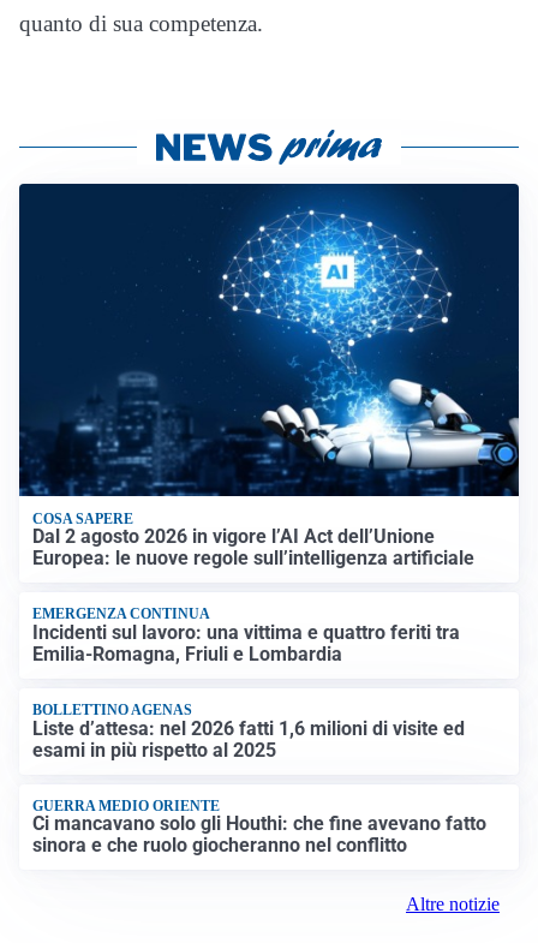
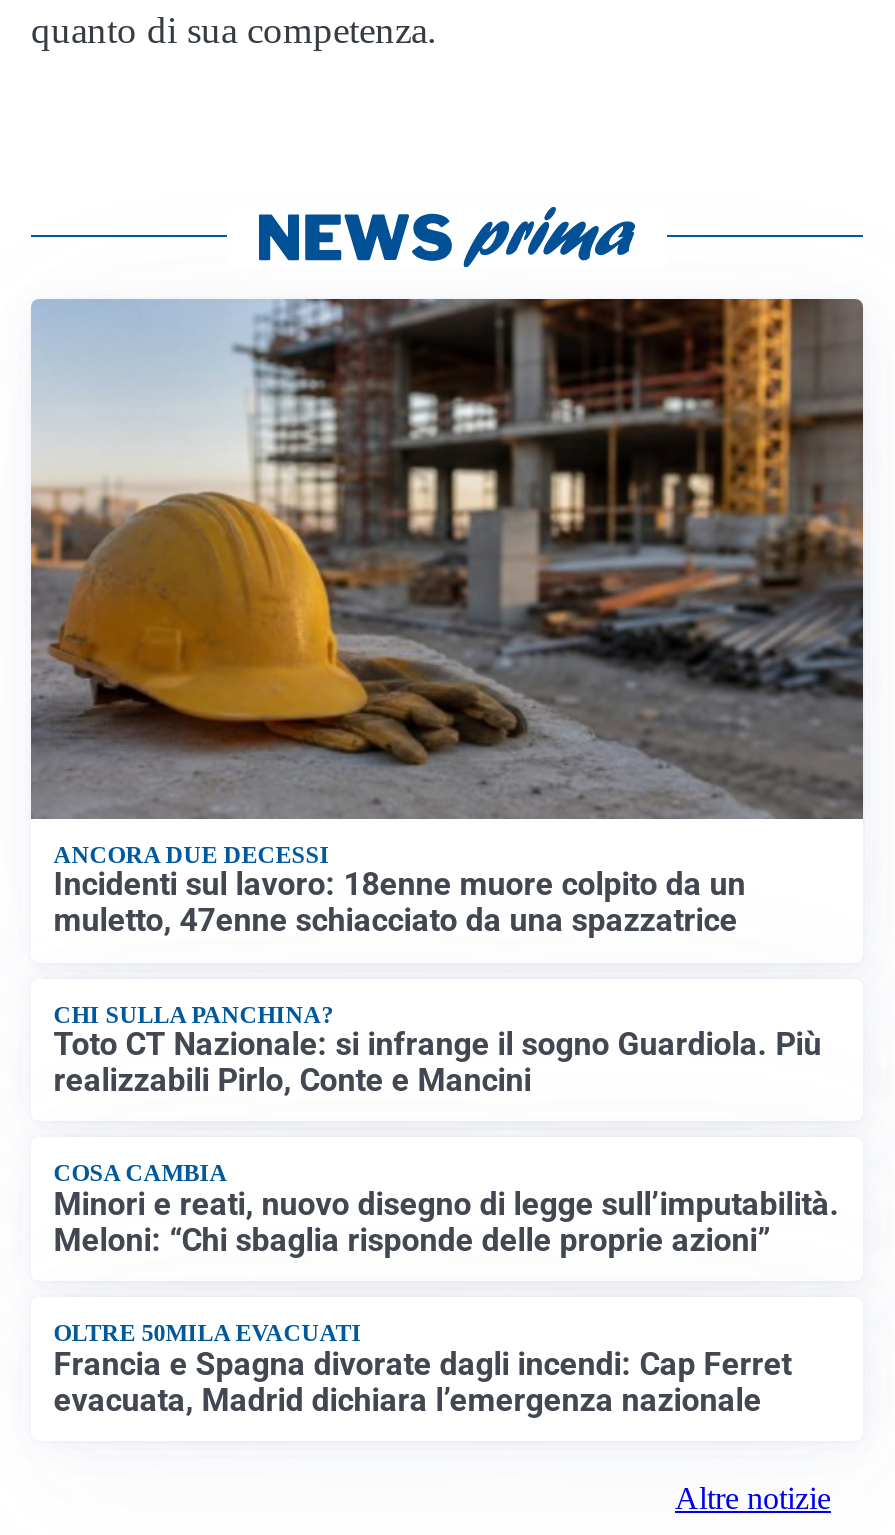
- [image]
- COSA SAPERE
- Dal 2 agosto 2026 in vigore l’AI Act dell’Unione
- Europea: le nuove regole sull’intelligenza artificiale
+ [image]
+ ANCORA DUE DECESSI
+ Incidenti sul lavoro: 18enne muore colpito da un
+ muletto, 47enne schiacciato da una spazzatrice

- EMERGENZA CONTINUA
- Incidenti sul lavoro: una vittima e quattro feriti tra
- Emilia-Romagna, Friuli e Lombardia
+ CHI SULLA PANCHINA?
+ Toto CT Nazionale: si infrange il sogno Guardiola. Più
+ realizzabili Pirlo, Conte e Mancini

- BOLLETTINO AGENAS
- Liste d’attesa: nel 2026 fatti 1,6 milioni di visite ed
- esami in più rispetto al 2025
+ COSA CAMBIA
+ Minori e reati, nuovo disegno di legge sull’imputabilità.
+ Meloni: “Chi sbaglia risponde delle proprie azioni”

- GUERRA MEDIO ORIENTE
- Ci mancavano solo gli Houthi: che fine avevano fatto
- sinora e che ruolo giocheranno nel conflitto
+ OLTRE 50MILA EVACUATI
+ Francia e Spagna divorate dagli incendi: Cap Ferret
+ evacuata, Madrid dichiara l’emergenza nazionale
